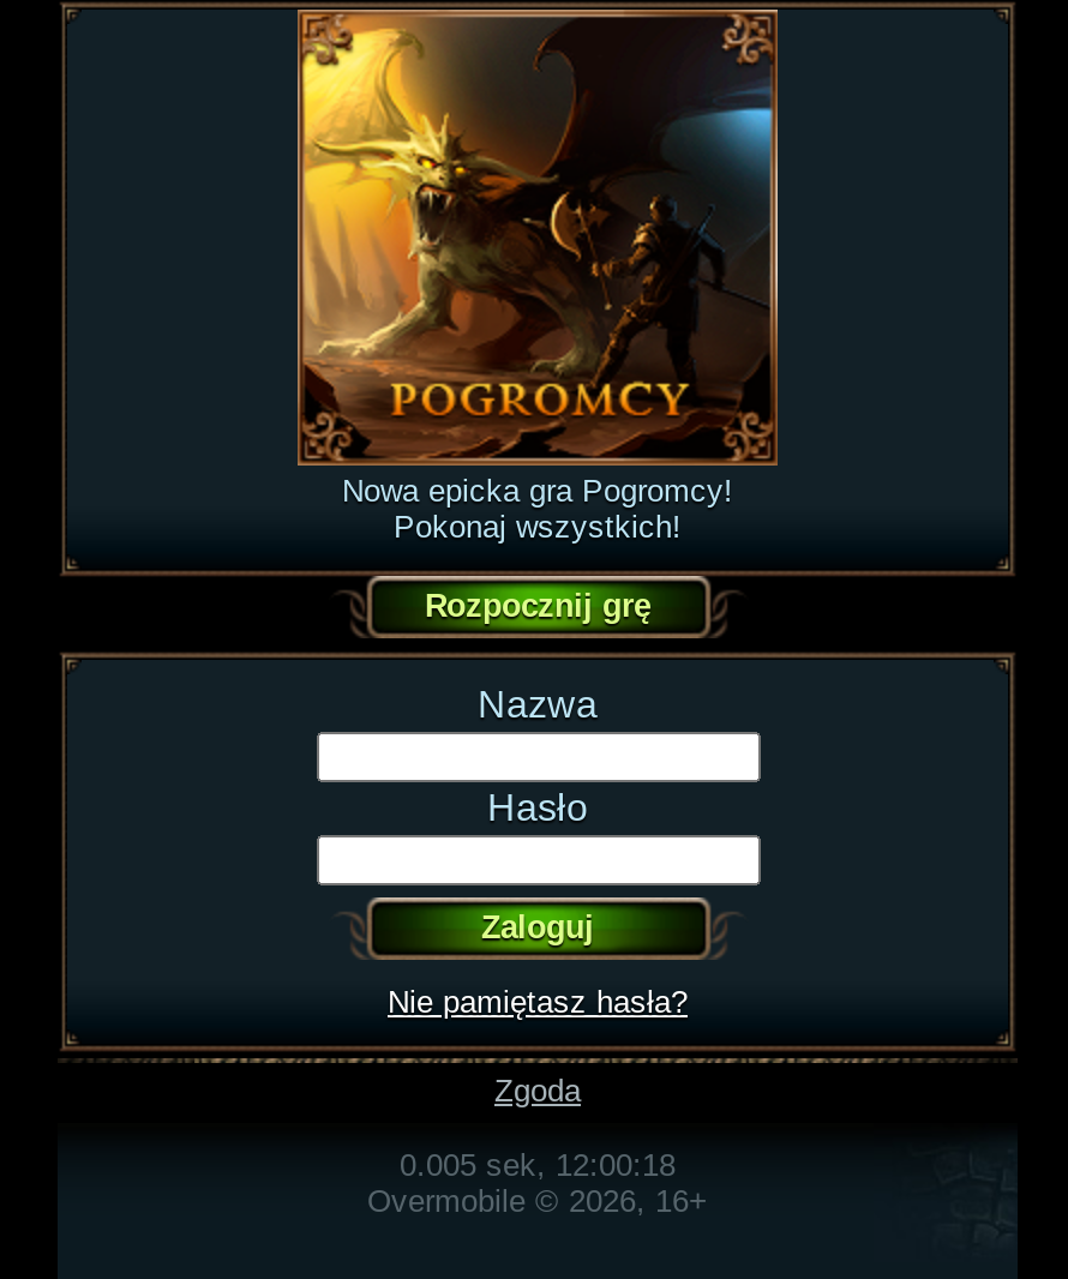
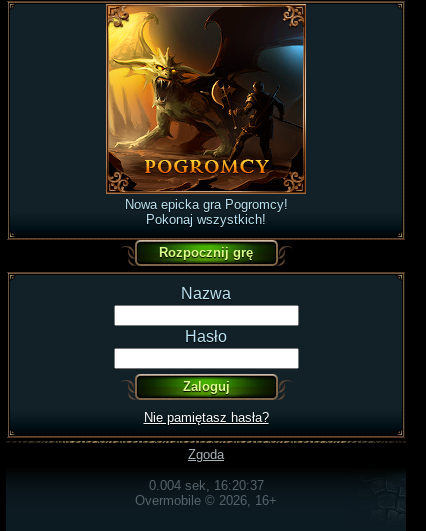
- 0.005 sek, 12:00:18
+ 0.004 sek, 16:20:37
